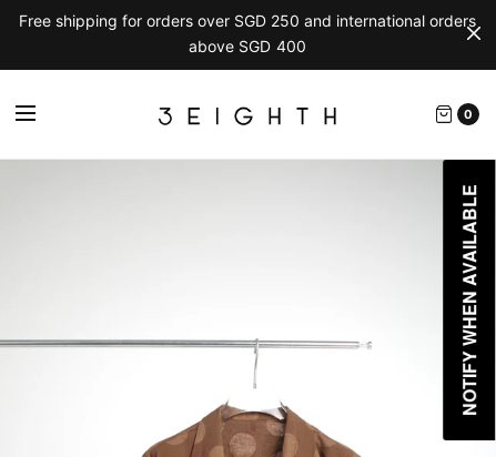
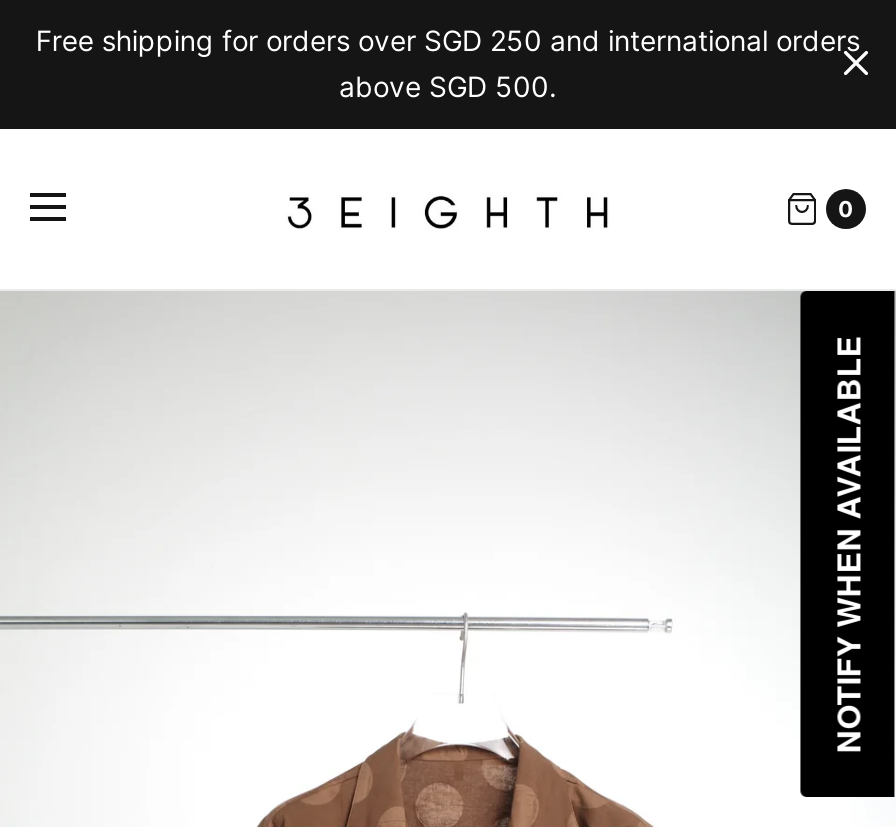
- above SGD 400
+ above SGD 500.
